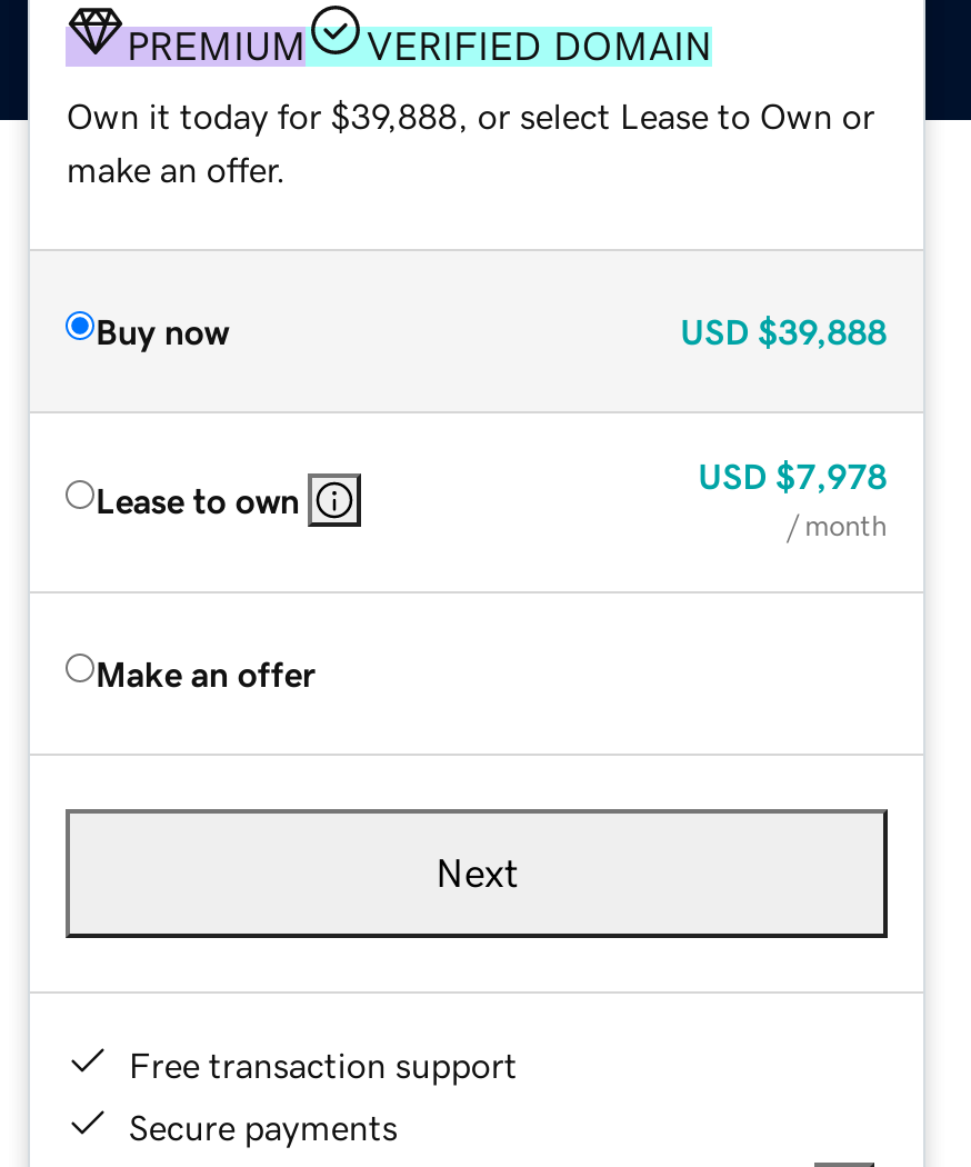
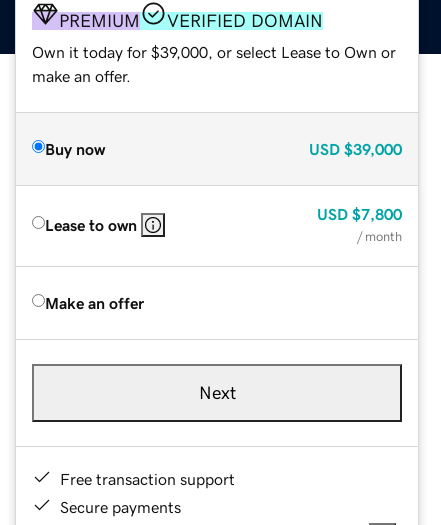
- Own it today for $39,888, or select Lease to Own or
+ Own it today for $39,000, or select Lease to Own or

- USD $39,888
+ USD $39,000

- USD $7,978
+ USD $7,800
